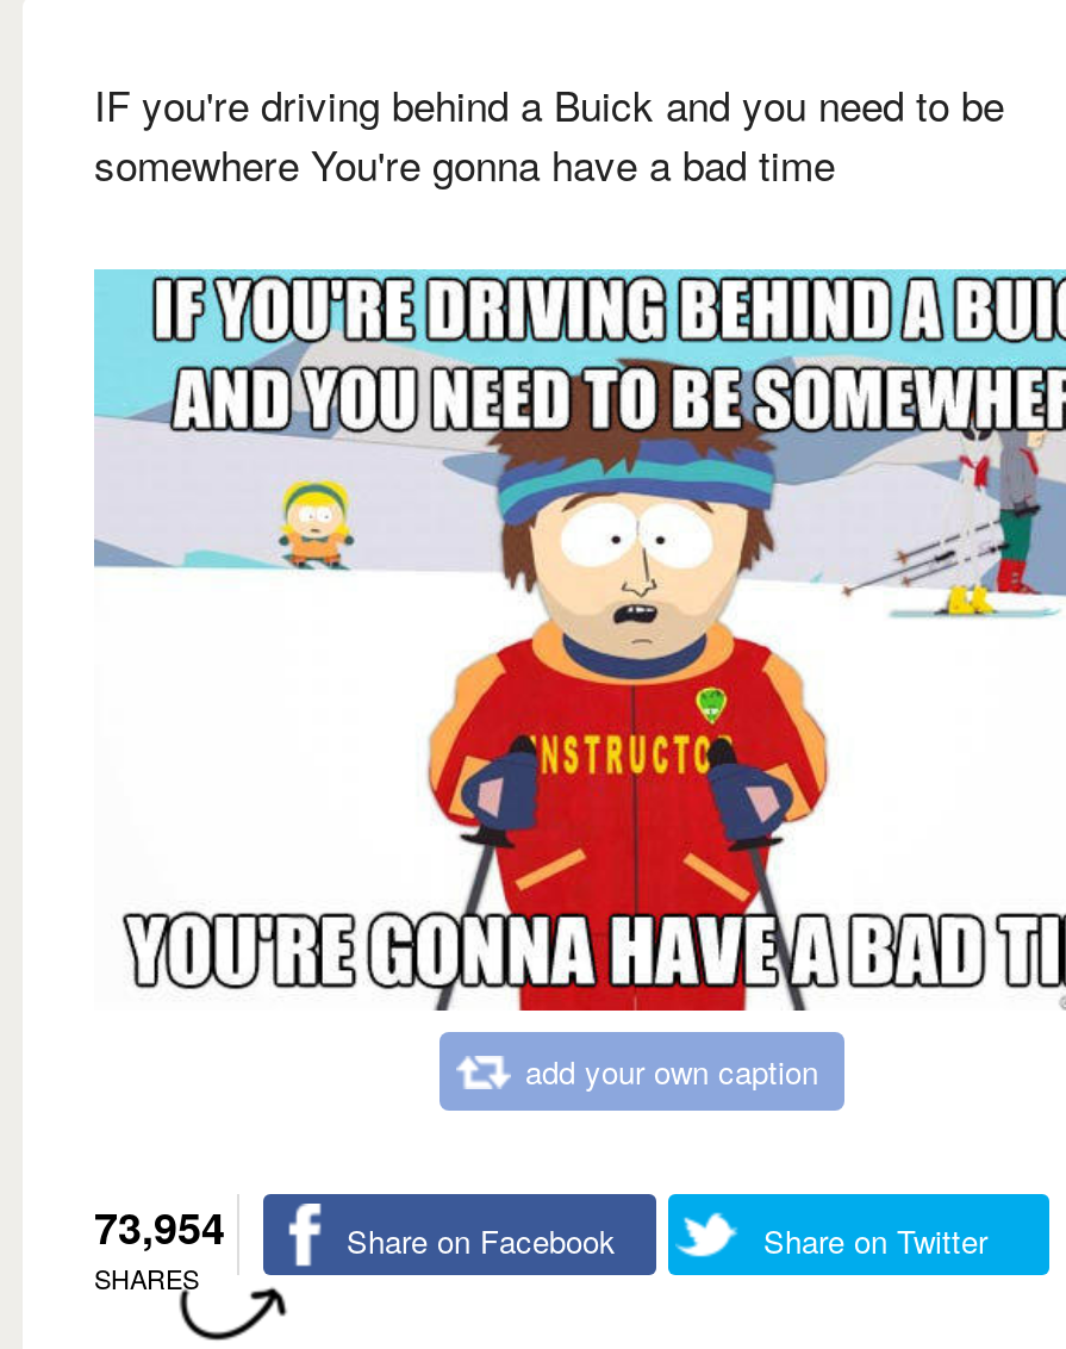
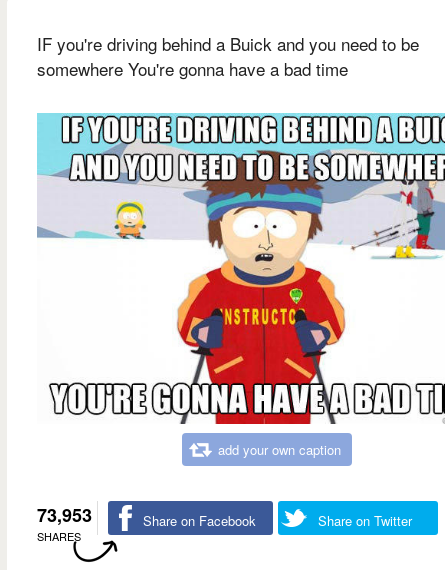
- 73,954
+ 73,953
